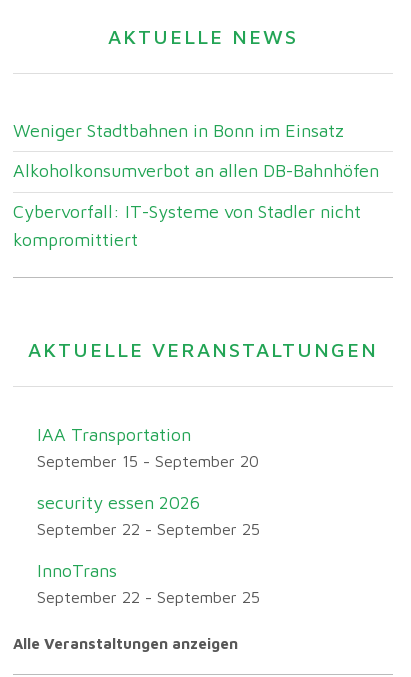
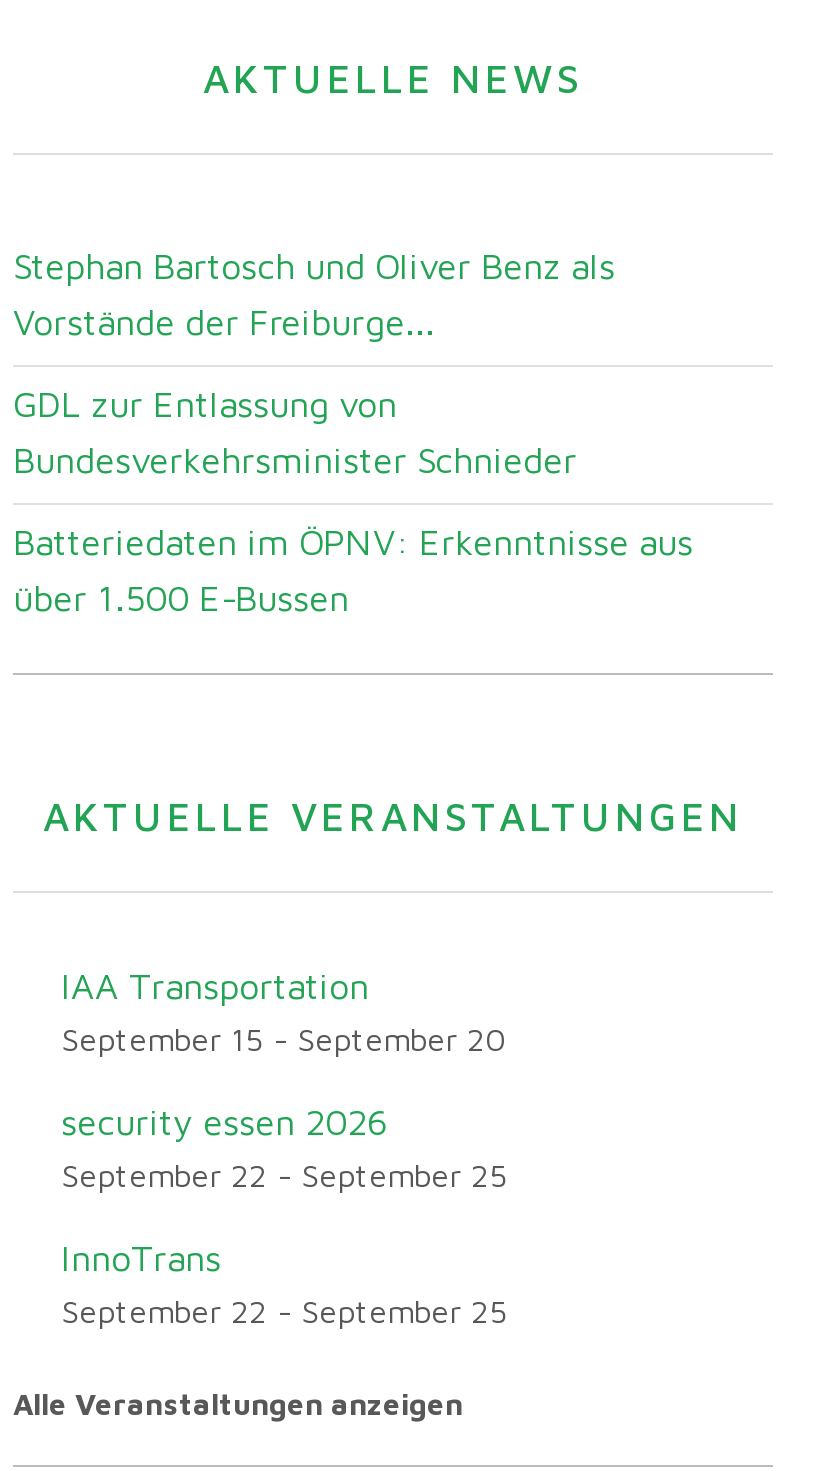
- Weniger Stadtbahnen in Bonn im Einsatz
+ Stephan Bartosch und Oliver Benz als
+ Vorstände der Freiburge...

- Alkoholkonsumverbot an allen DB-Bahnhöfen
+ GDL zur Entlassung von
+ Bundesverkehrsminister Schnieder

- Cybervorfall: IT-Systeme von Stadler nicht
- kompromittiert
+ Batteriedaten im ÖPNV: Erkenntnisse aus
+ über 1.500 E-Bussen
